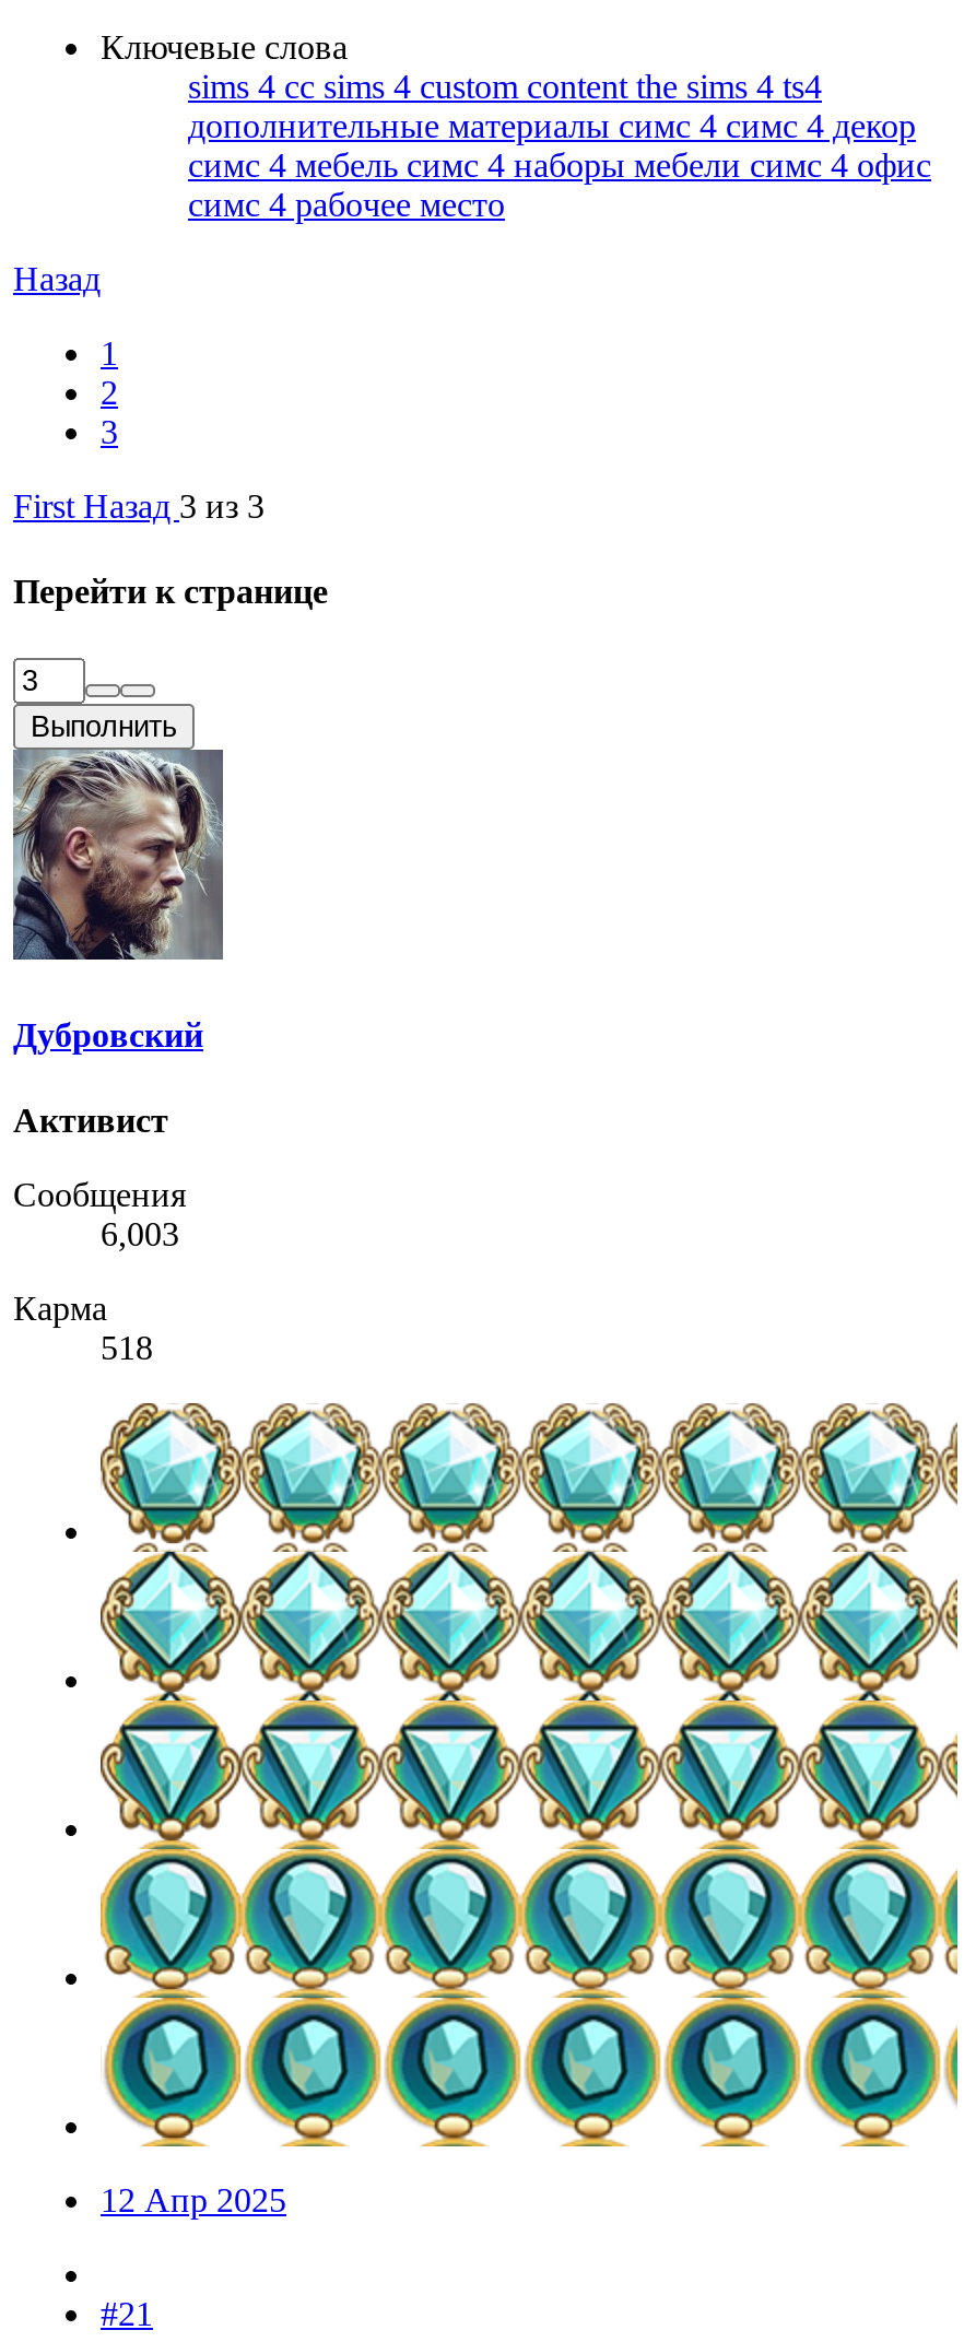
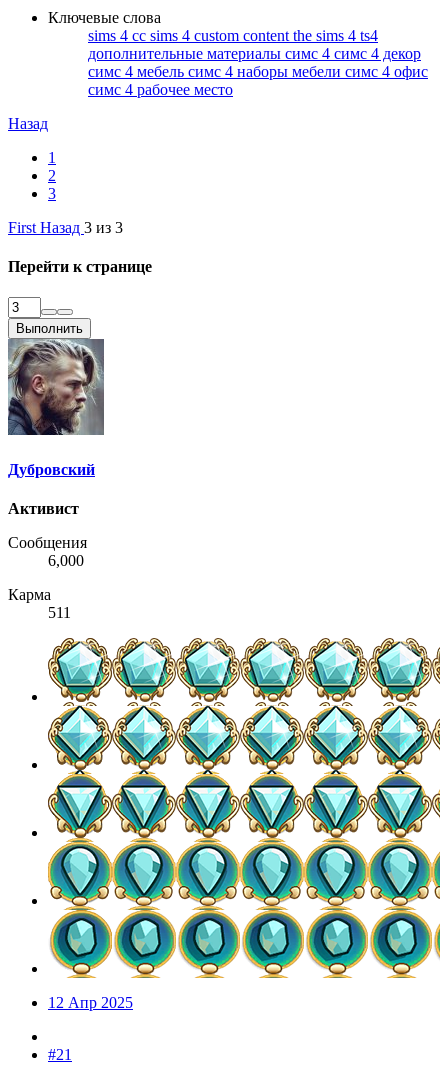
- 6,003
+ 6,000

- 518
+ 511
